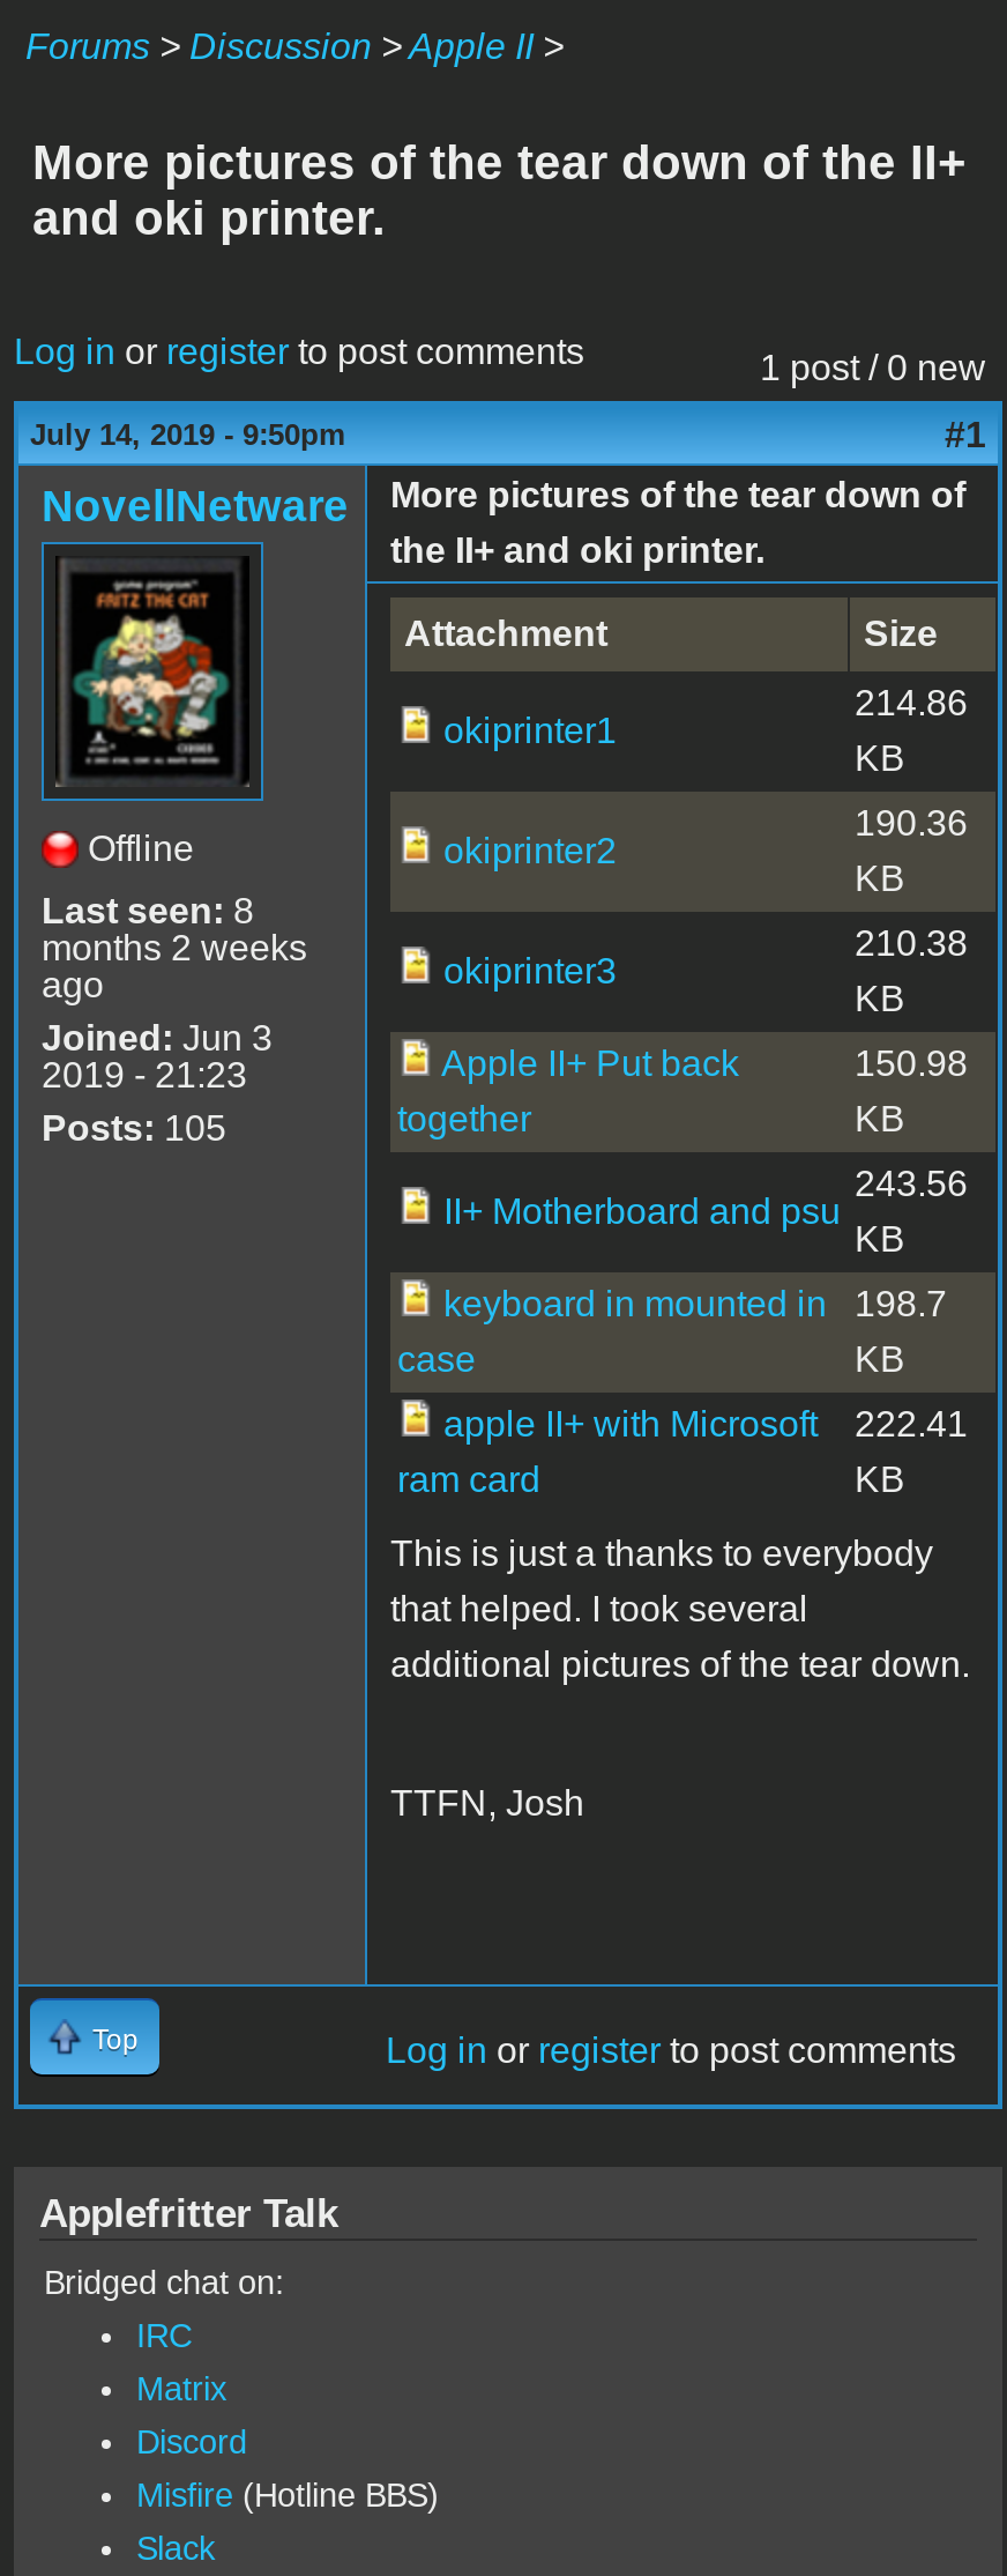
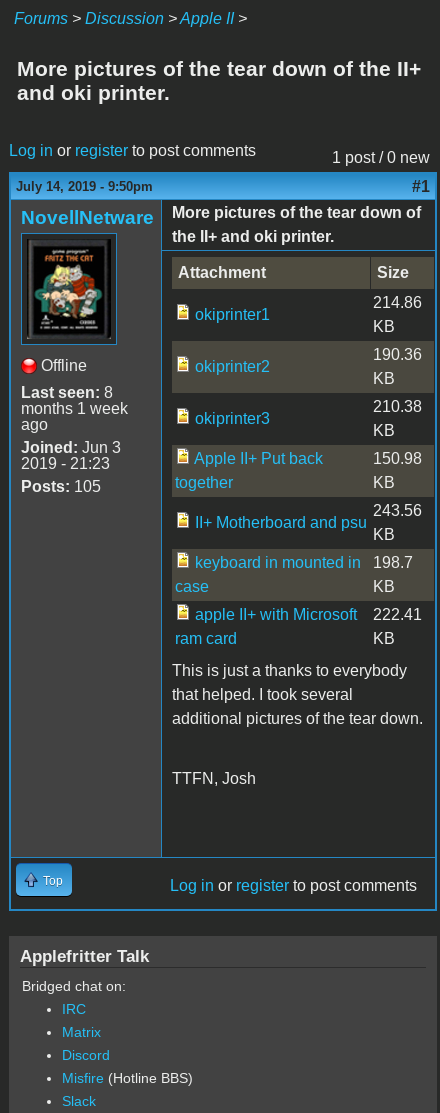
- months 2 weeks
+ months 1 week
